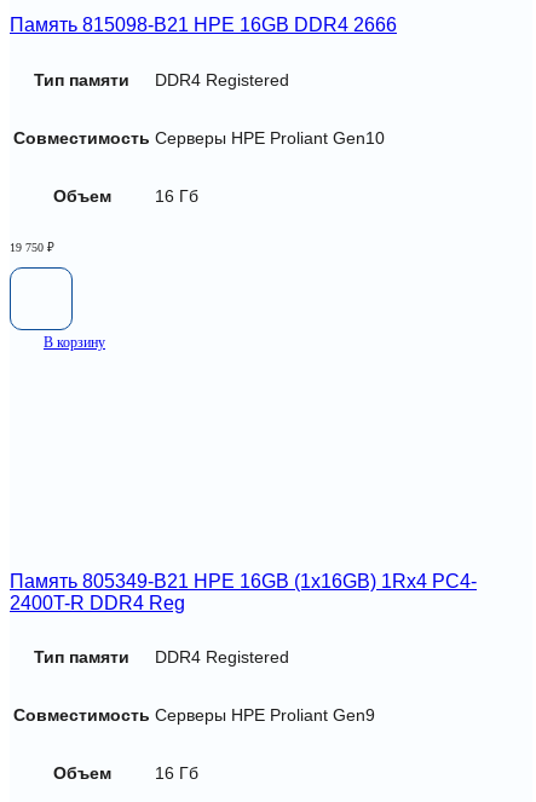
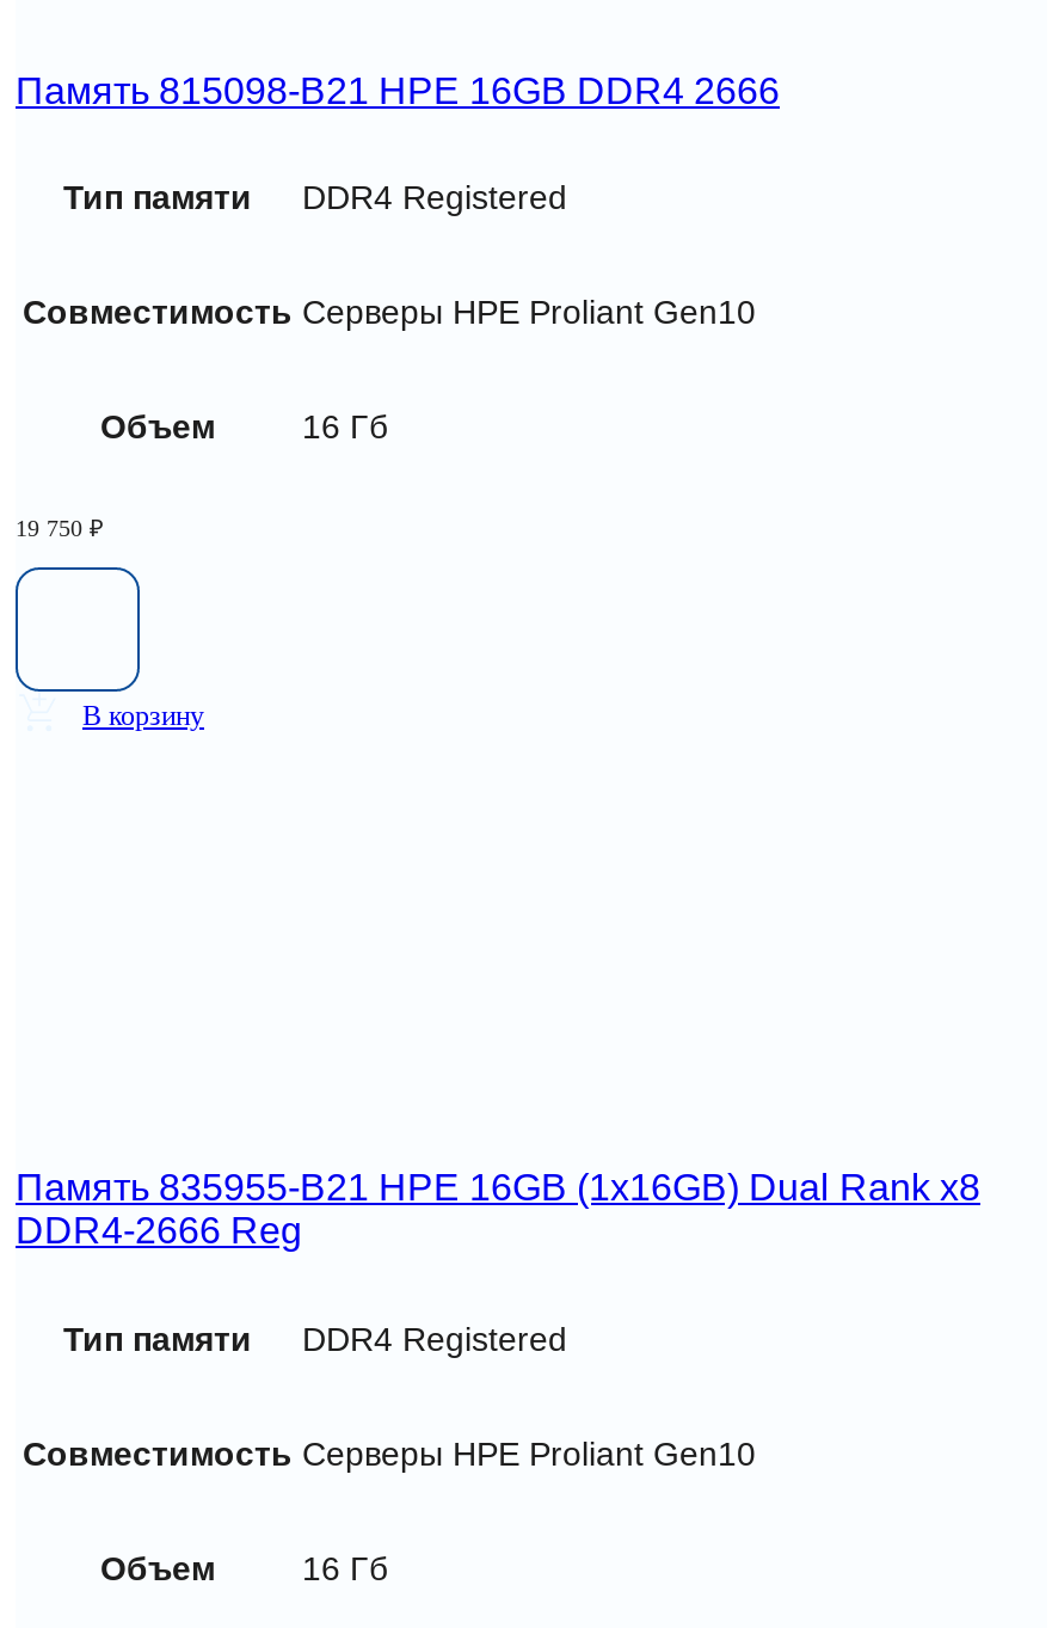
- Память 805349-B21 HPE 16GB (1x16GB) 1Rx4 PC4-
- 2400T-R DDR4 Reg
+ Память 835955-B21 HPE 16GB (1x16GB) Dual Rank x8
+ DDR4-2666 Reg

- Совместимость Серверы HPE Proliant Gen9
+ Совместимость Серверы HPE Proliant Gen10
